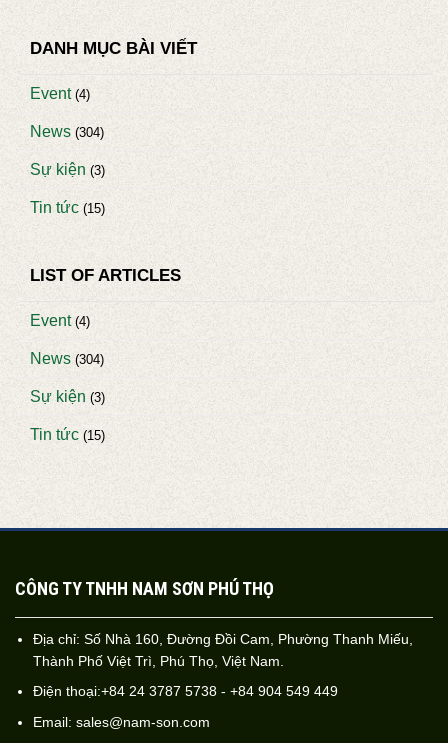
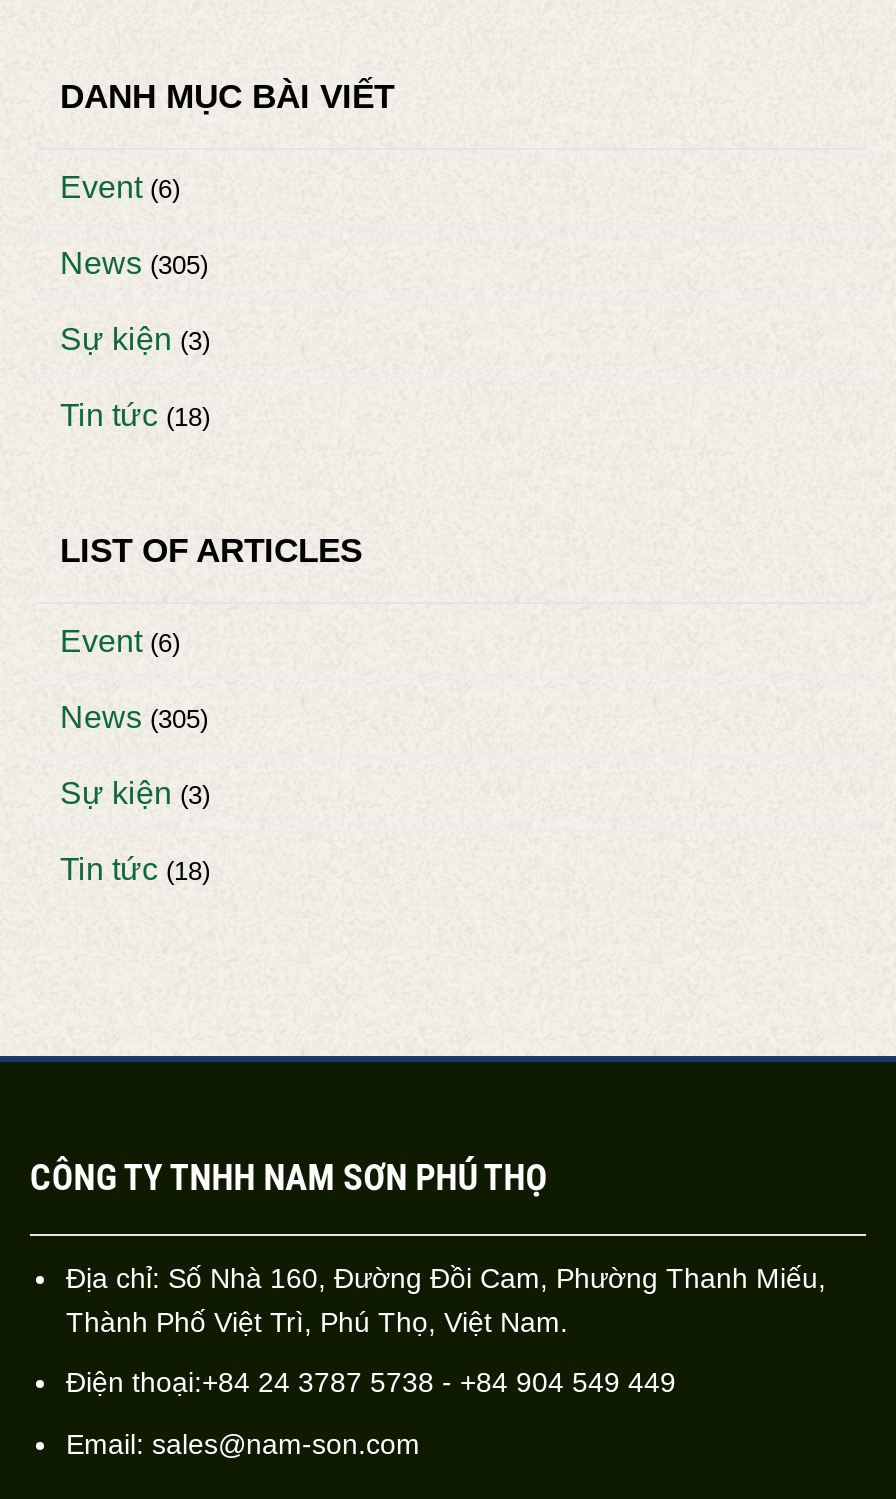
- Event (4)
+ Event (6)

- News (304)
+ News (305)

- Tin tức (15)
+ Tin tức (18)

- Event (4)
+ Event (6)

- News (304)
+ News (305)

- Tin tức (15)
+ Tin tức (18)
